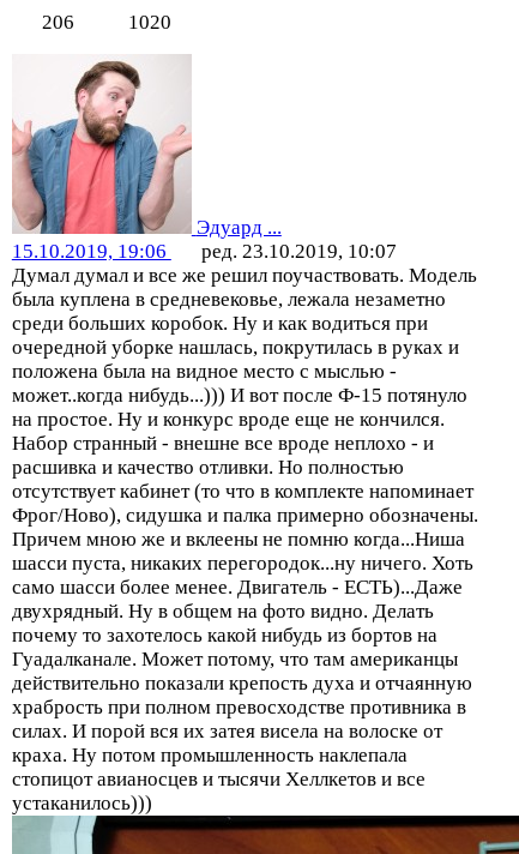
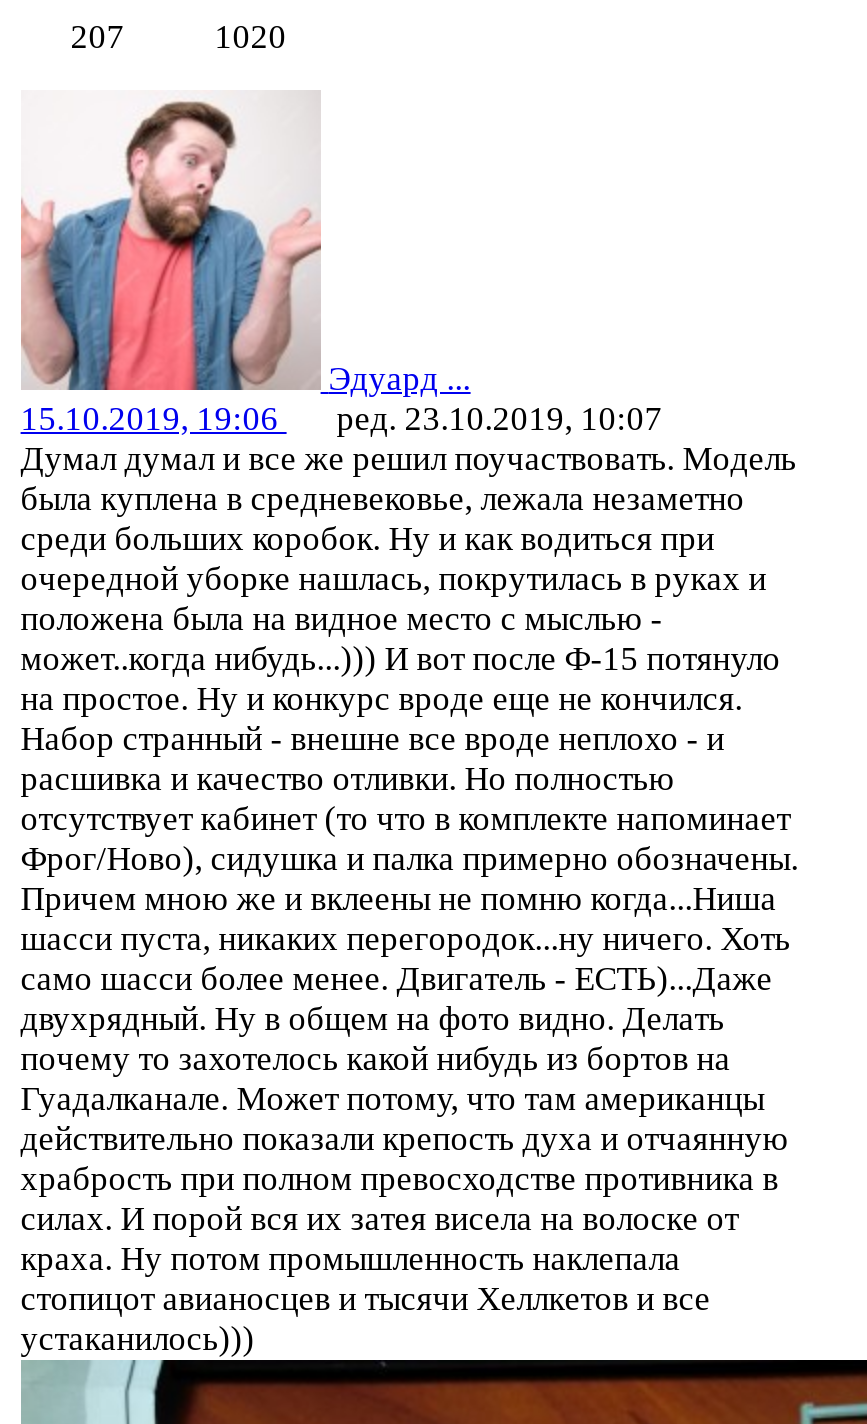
- 206 1020
+ 207 1020
